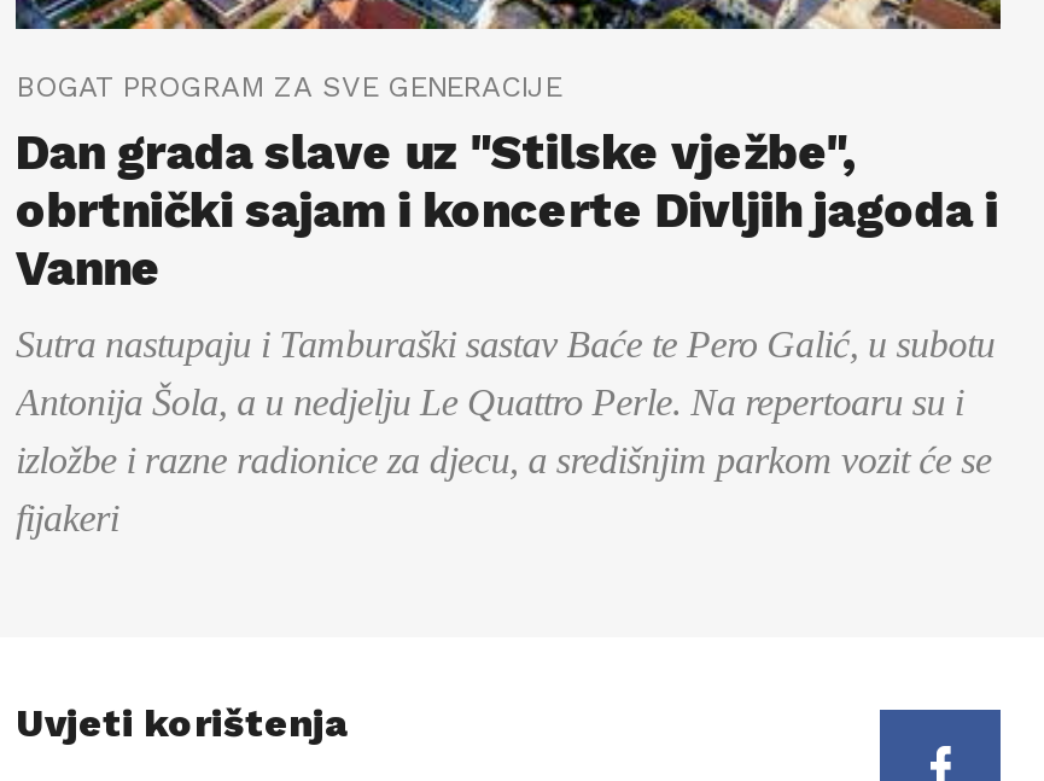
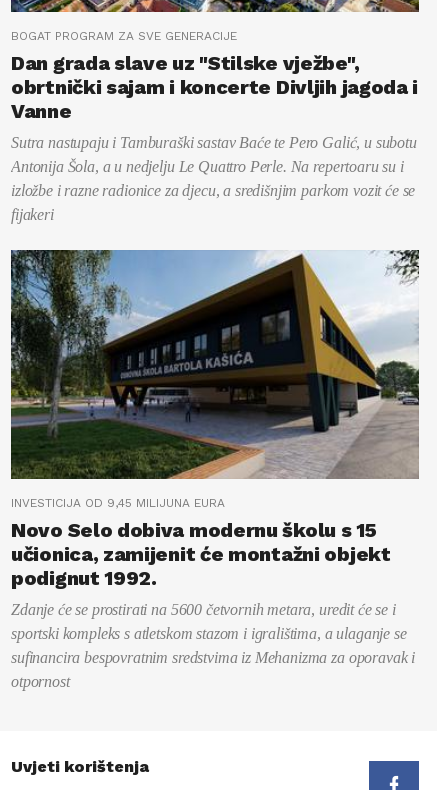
+ [image]
+ INVESTICIJA OD 9,45 MILIJUNA EURA
+ Novo Selo dobiva modernu školu s 15
+ učionica, zamijenit će montažni objekt
+ podignut 1992.
+ Zdanje će se prostirati na 5600 četvornih metara, uredit će se i
+ sportski kompleks s atletskom stazom i igralištima, a ulaganje se
+ sufinancira bespovratnim sredstvima iz Mehanizma za oporavak i
+ otpornost
